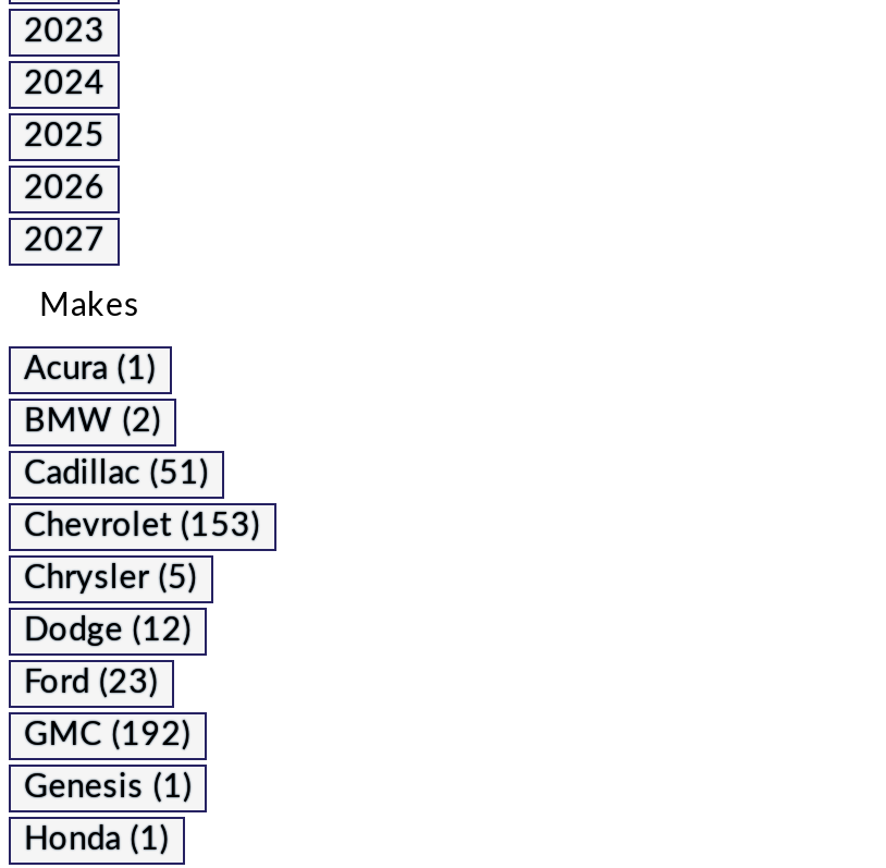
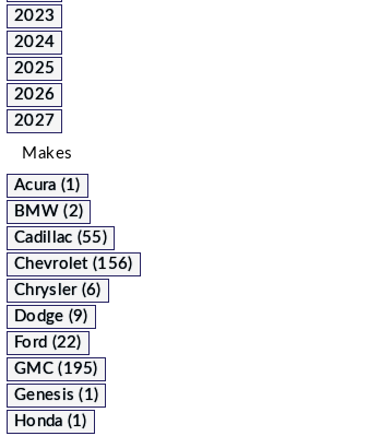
- Cadillac (51)
+ Cadillac (55)

- Chevrolet (153)
+ Chevrolet (156)

- Chrysler (5)
+ Chrysler (6)

- Dodge (12)
+ Dodge (9)

- Ford (23)
+ Ford (22)

- GMC (192)
+ GMC (195)
